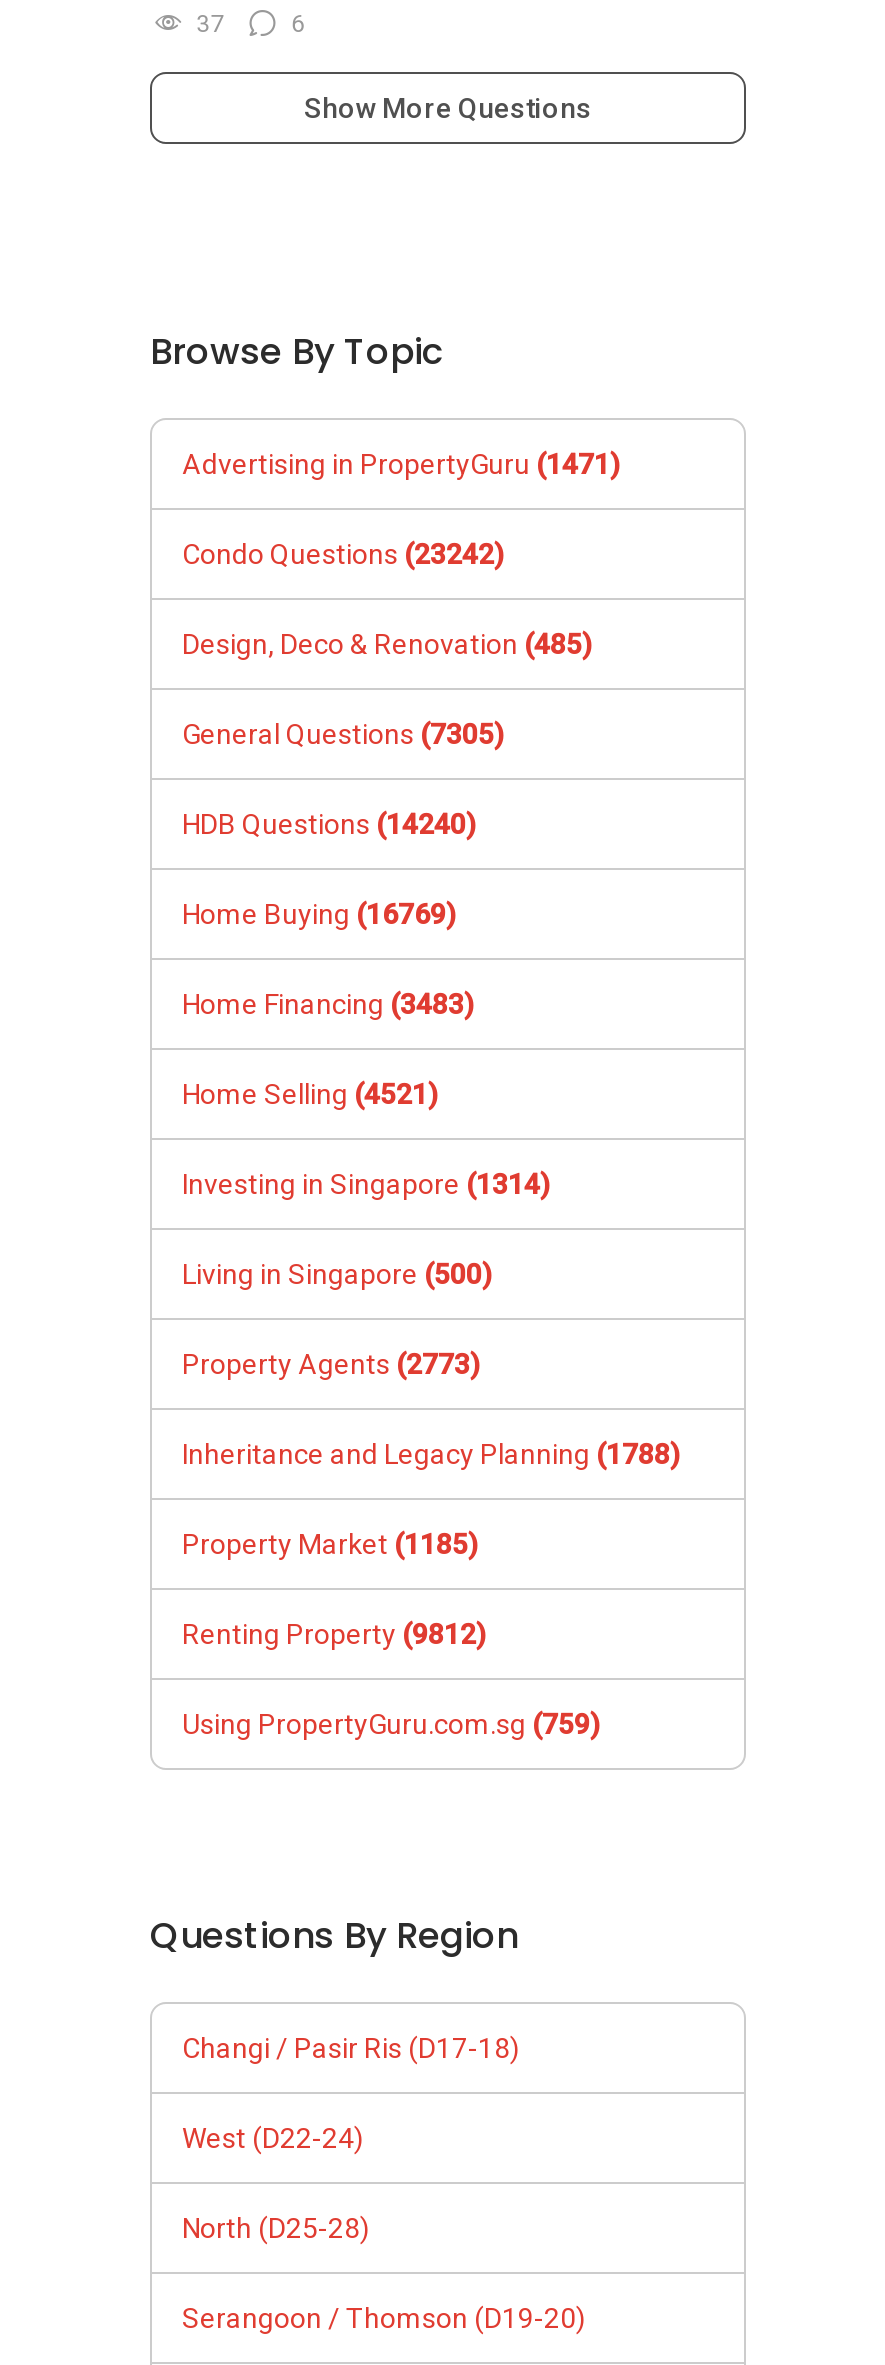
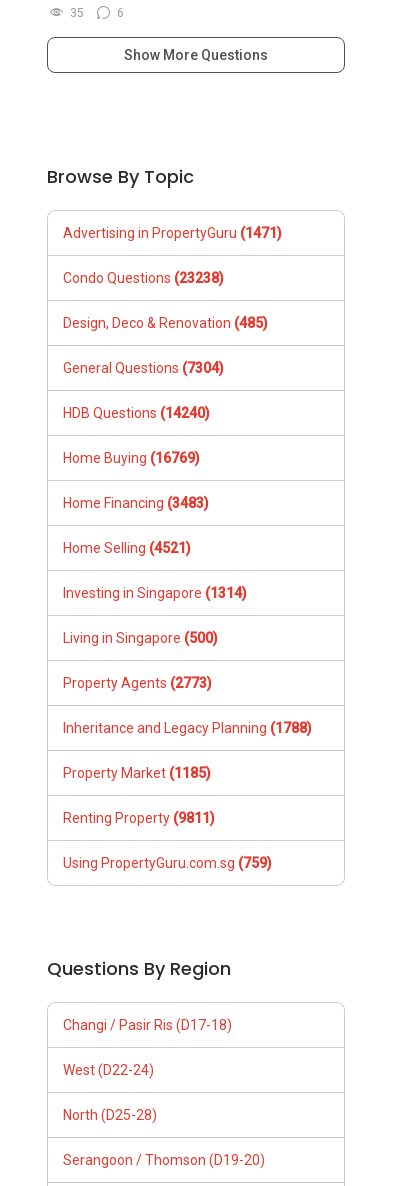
- 37
+ 35

- Condo Questions (23242)
+ Condo Questions (23238)

- General Questions (7305)
+ General Questions (7304)

- Renting Property (9812)
+ Renting Property (9811)
